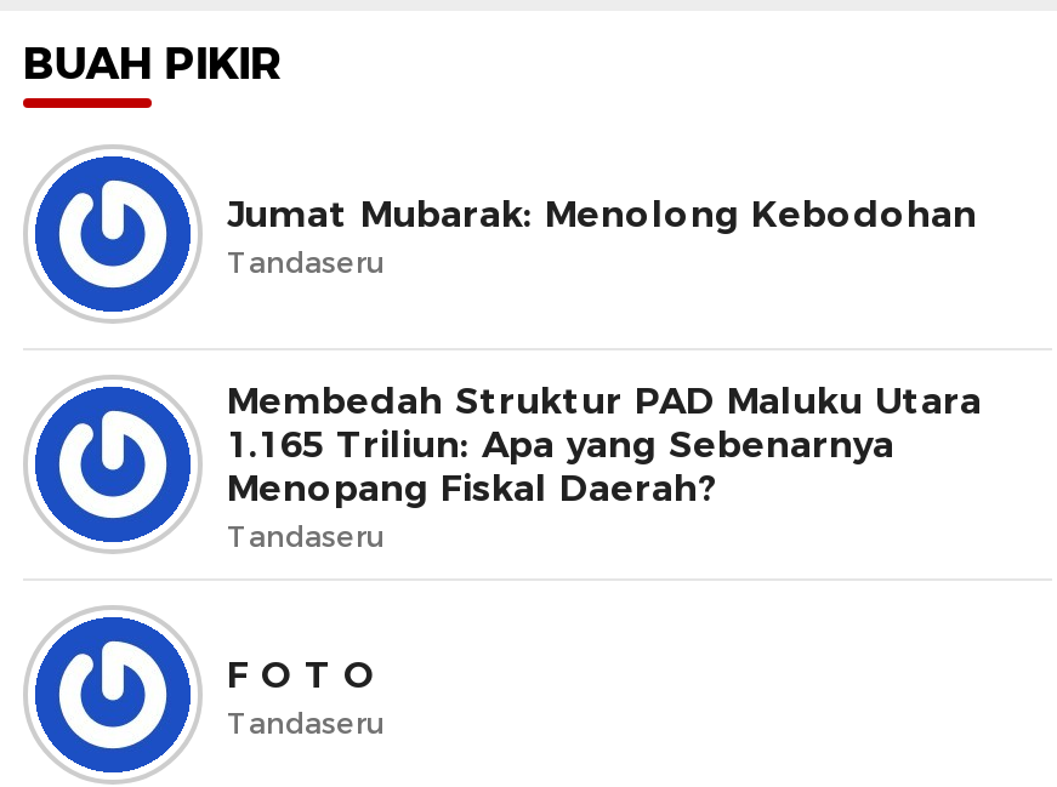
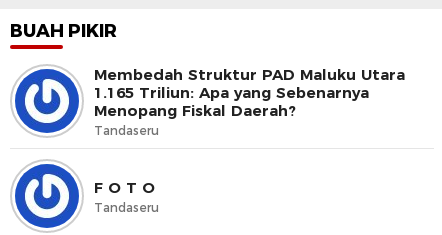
- Jumat Mubarak: Menolong Kebodohan
- Tandaseru
